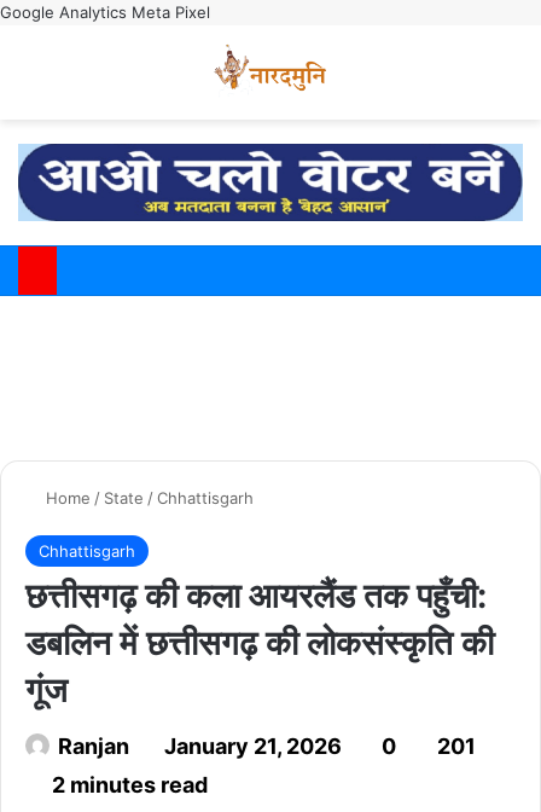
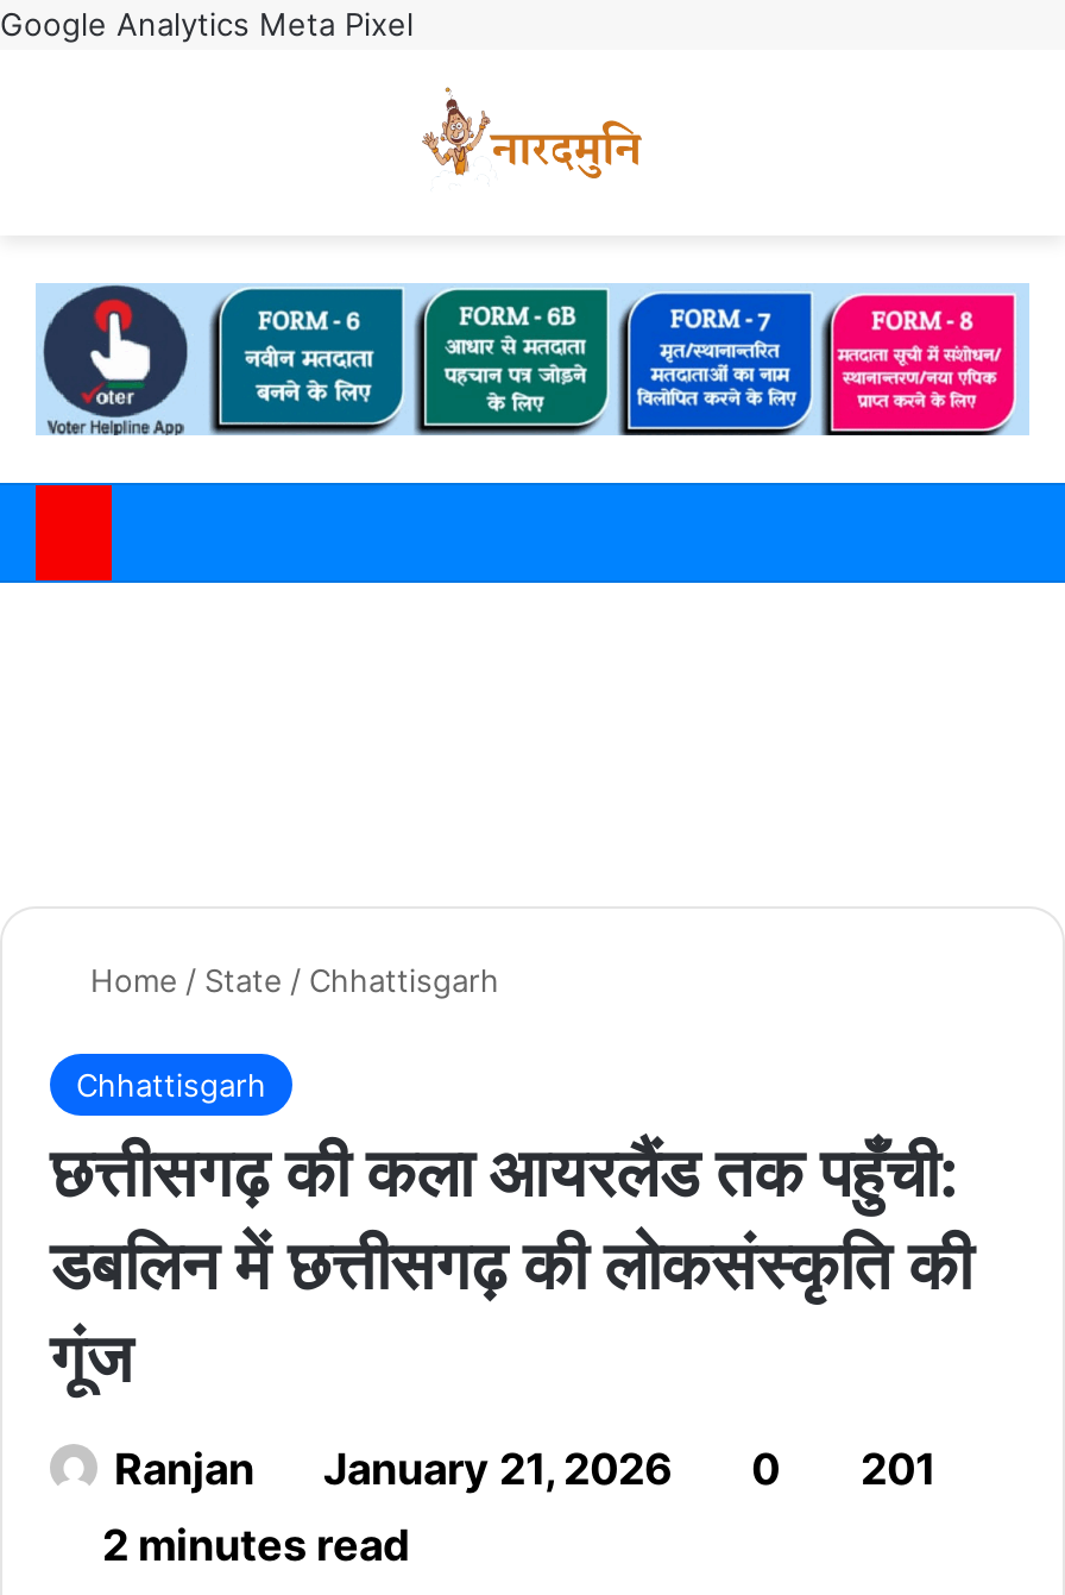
- [image]
+ [image]
